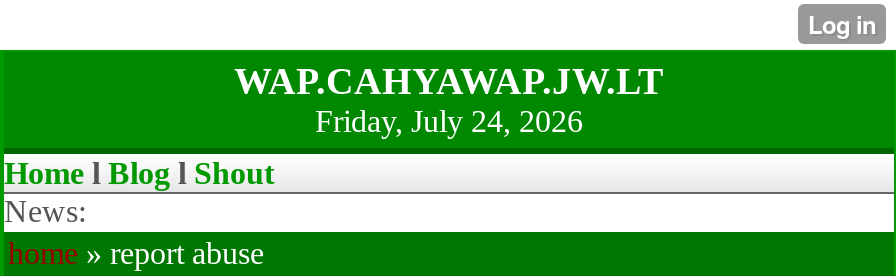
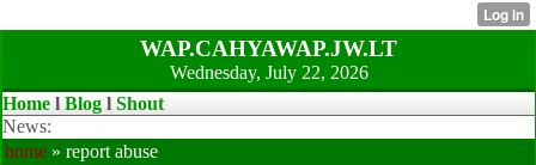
- Friday, July 24, 2026
+ Wednesday, July 22, 2026
